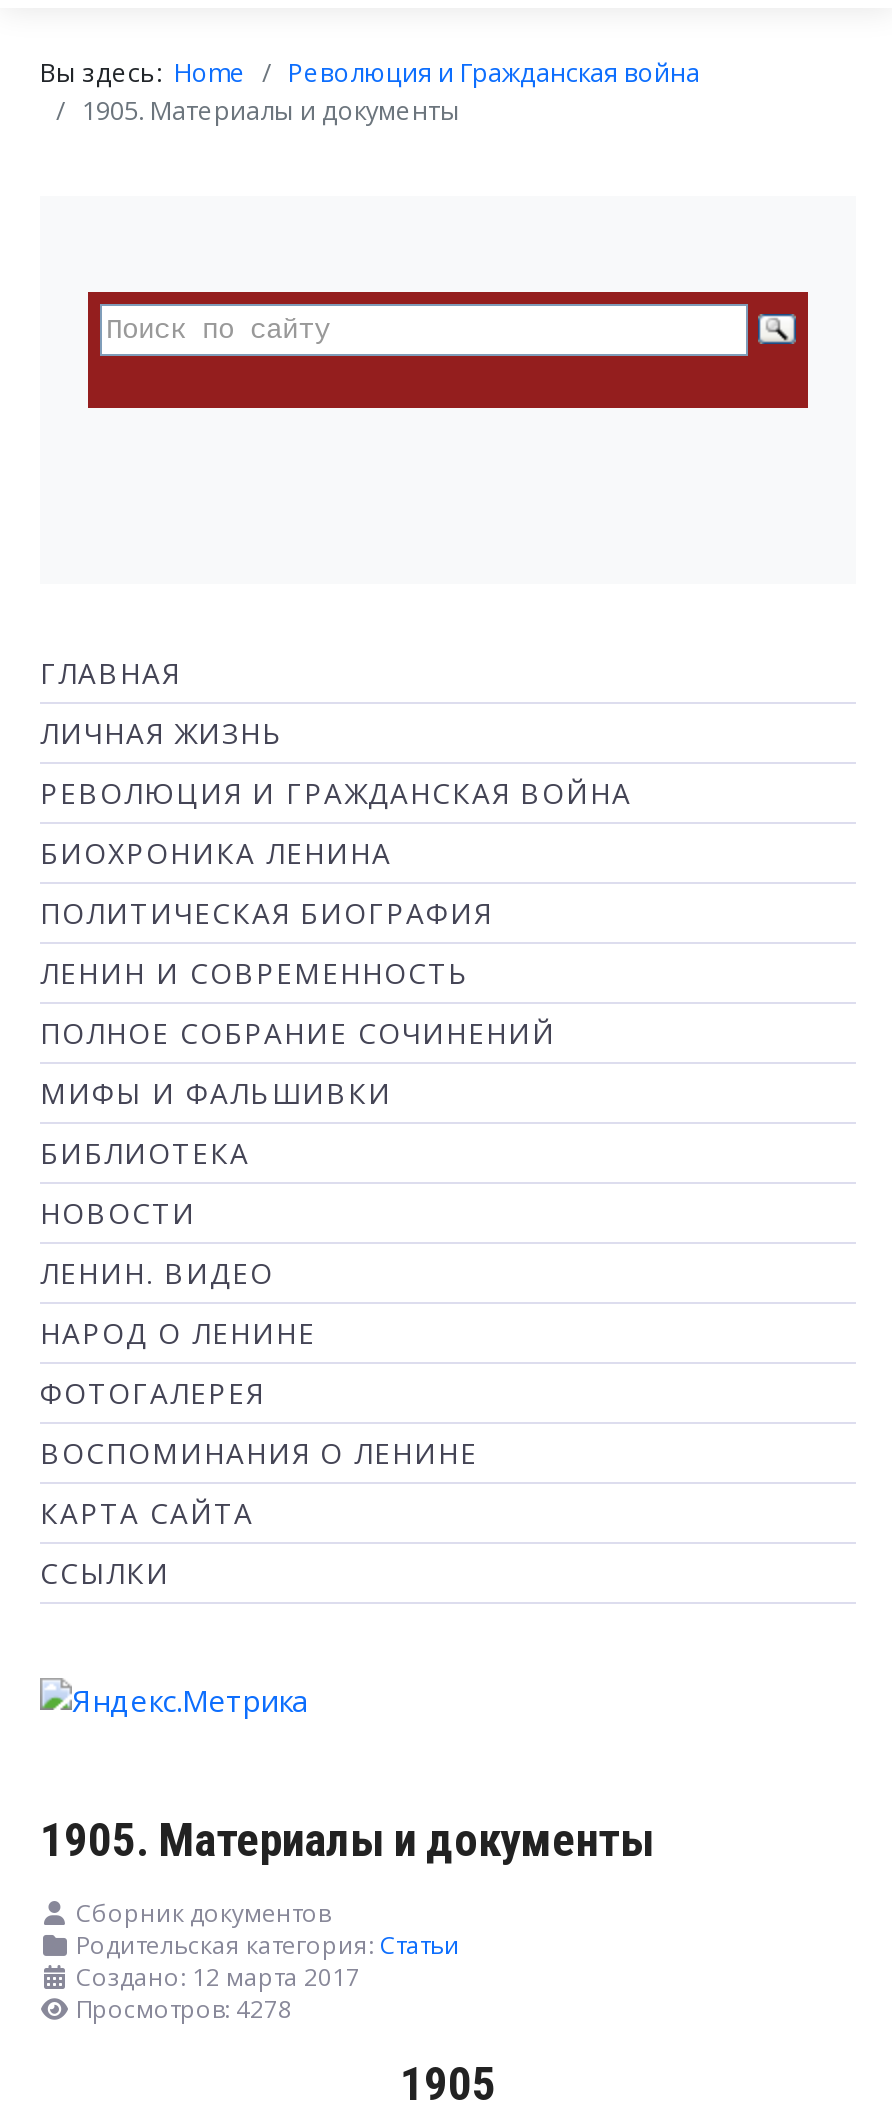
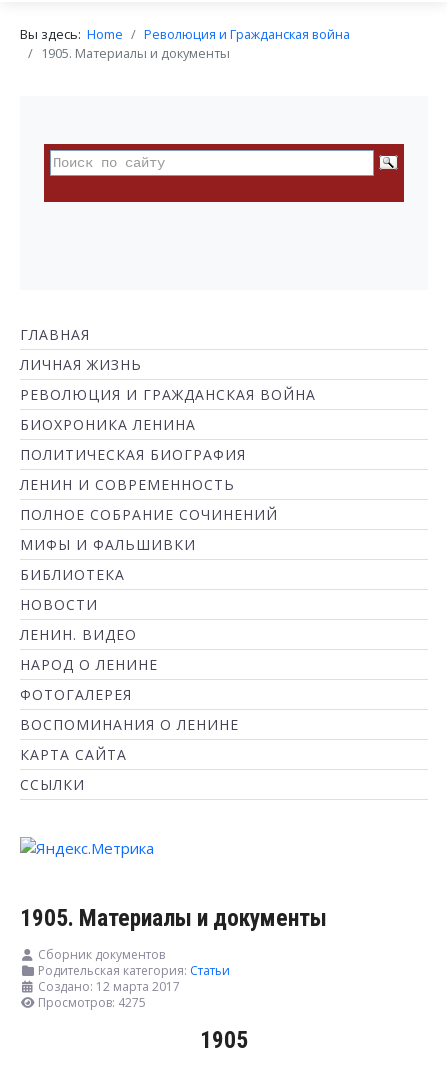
- Просмотров: 4278
+ Просмотров: 4275
